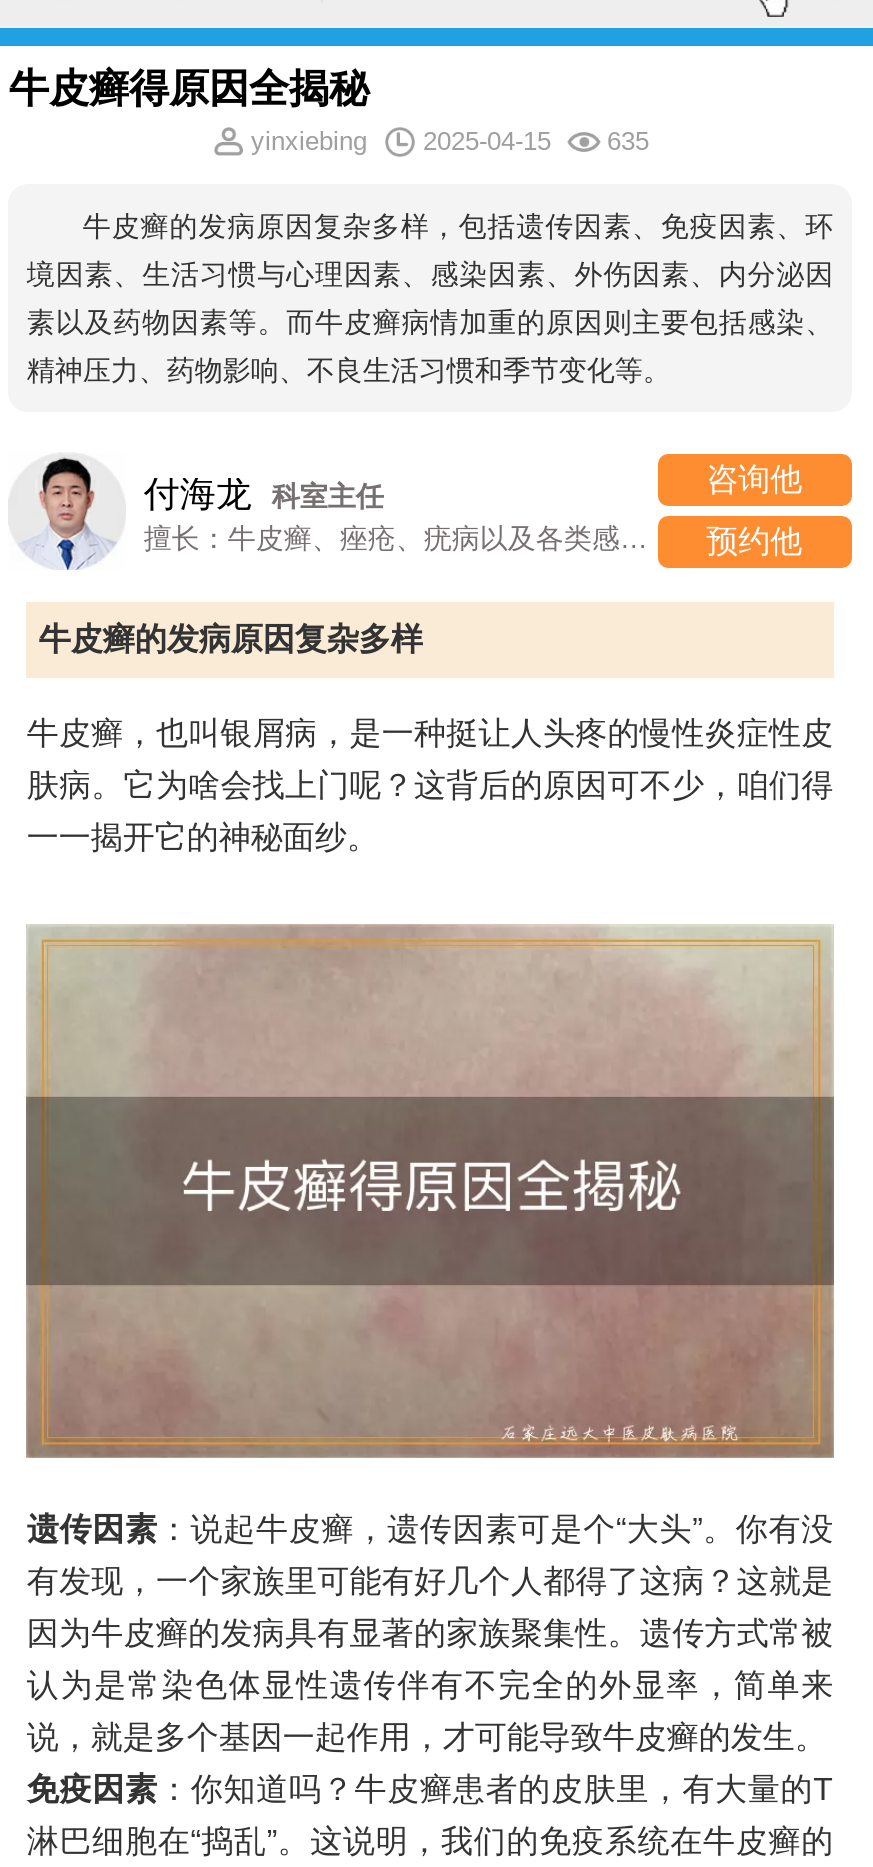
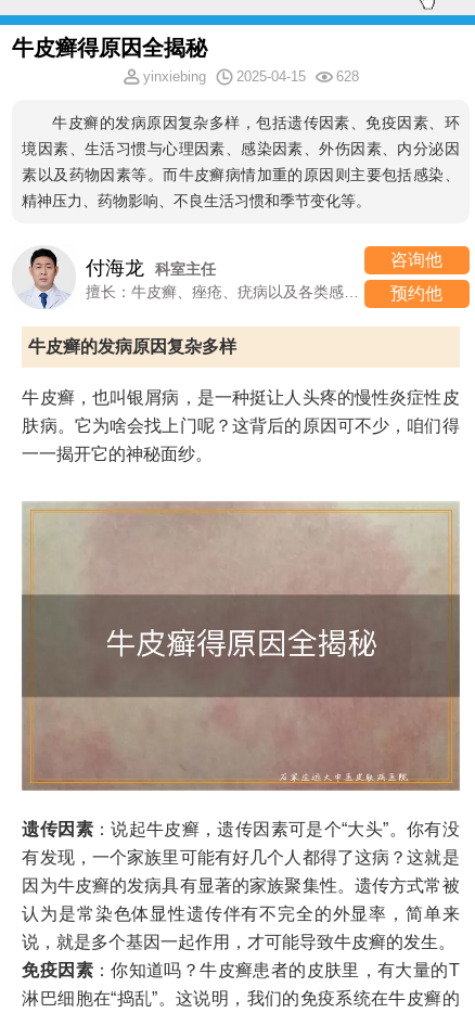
- yinxiebing 2025-04-15 635
+ yinxiebing 2025-04-15 628
